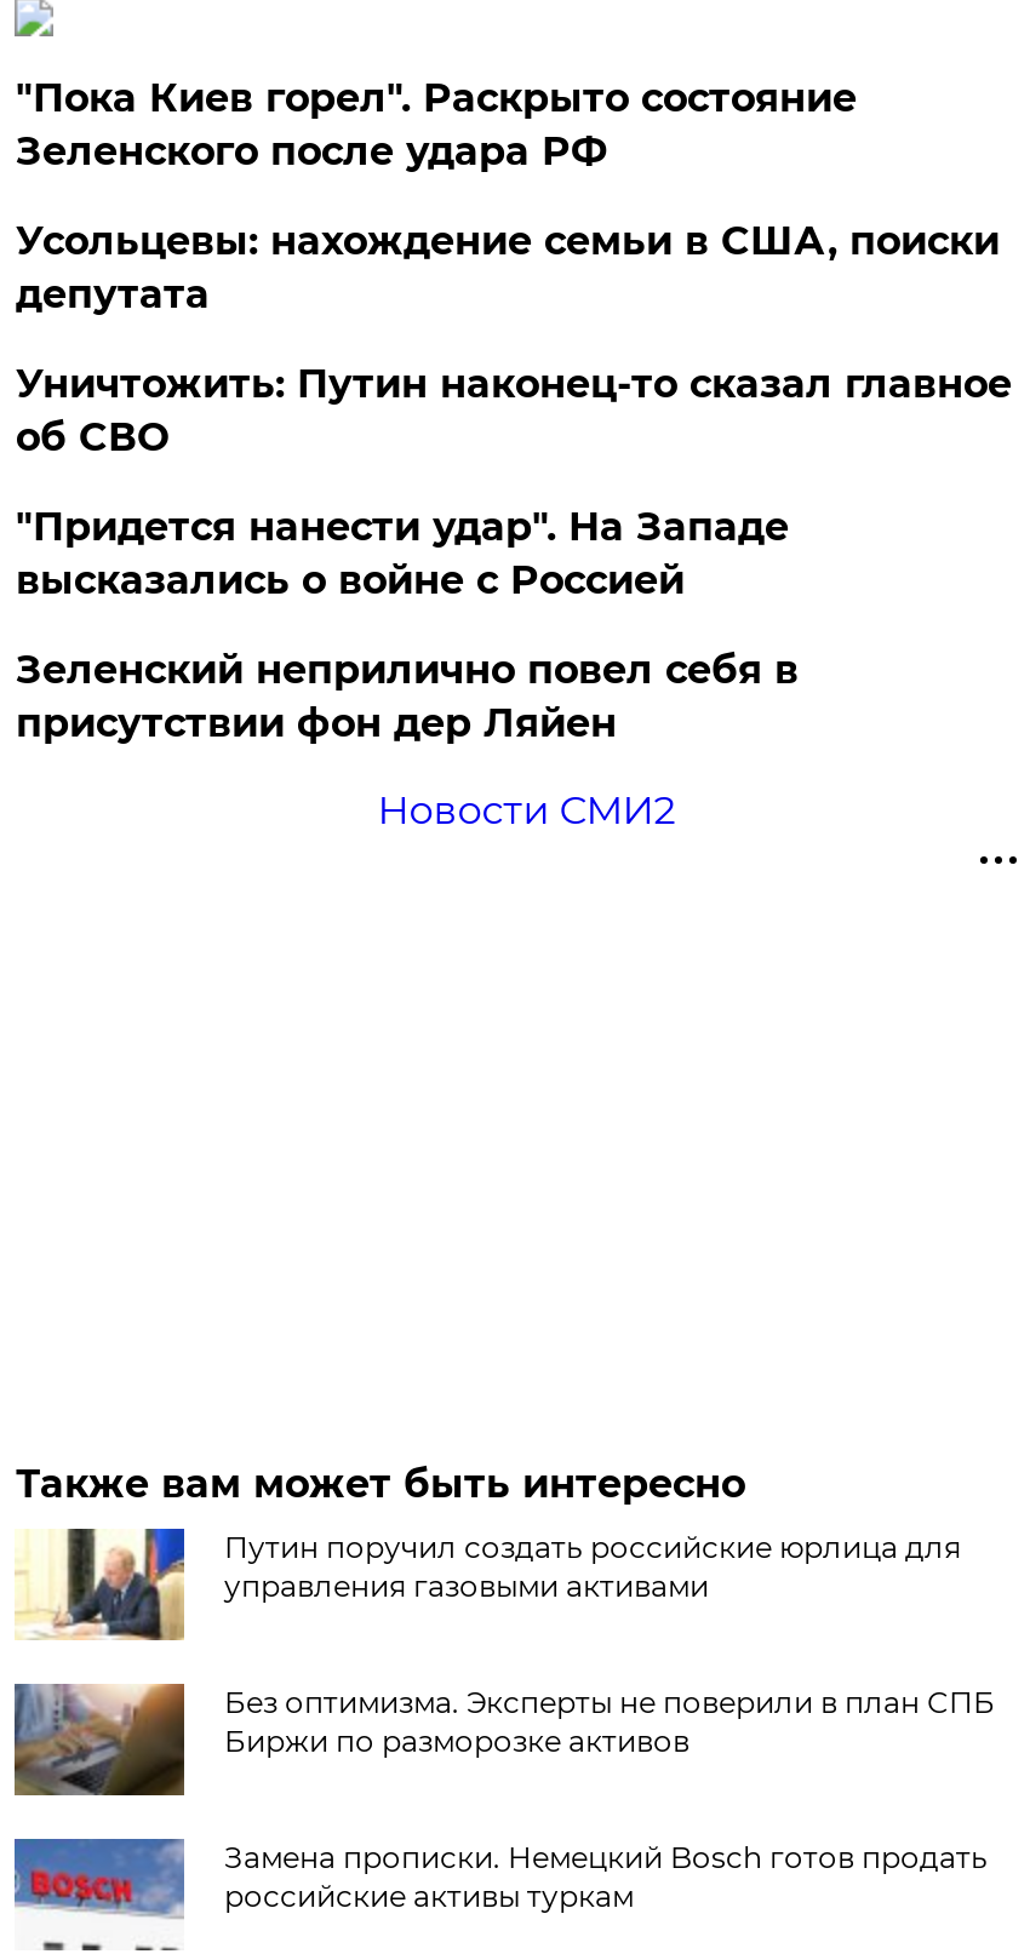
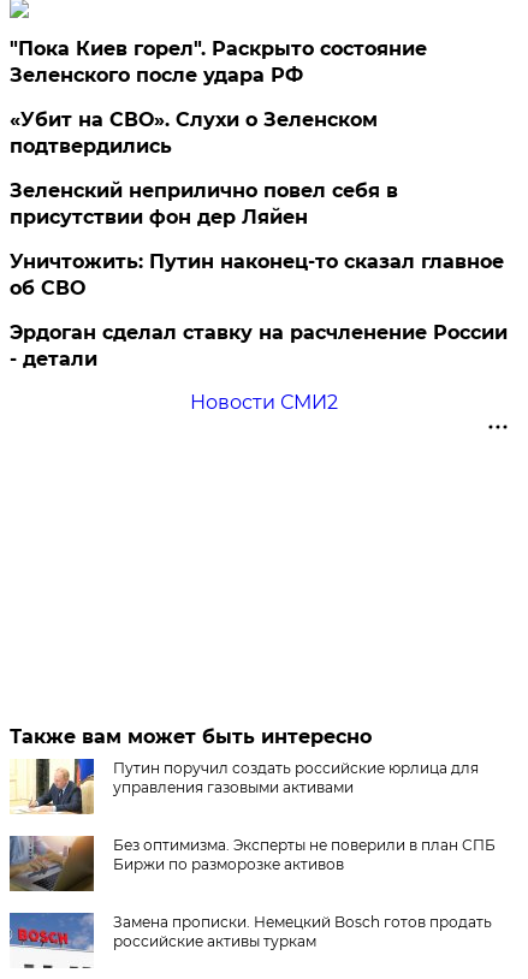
- Усольцевы: нахождение семьи в США, поиски
- депутата
- "Придется нанести удар". На Западе
- высказались о войне с Россией
+ «Убит на СВО». Слухи о Зеленском
+ подтвердились

moved down: Уничтожить: Путин наконец-то сказал главное | об СВО

moved up: Зеленский неприлично повел cебя в | присутствии фон дер Ляйен

+ Эрдоган сделал ставку на расчленение России
+ - детали
